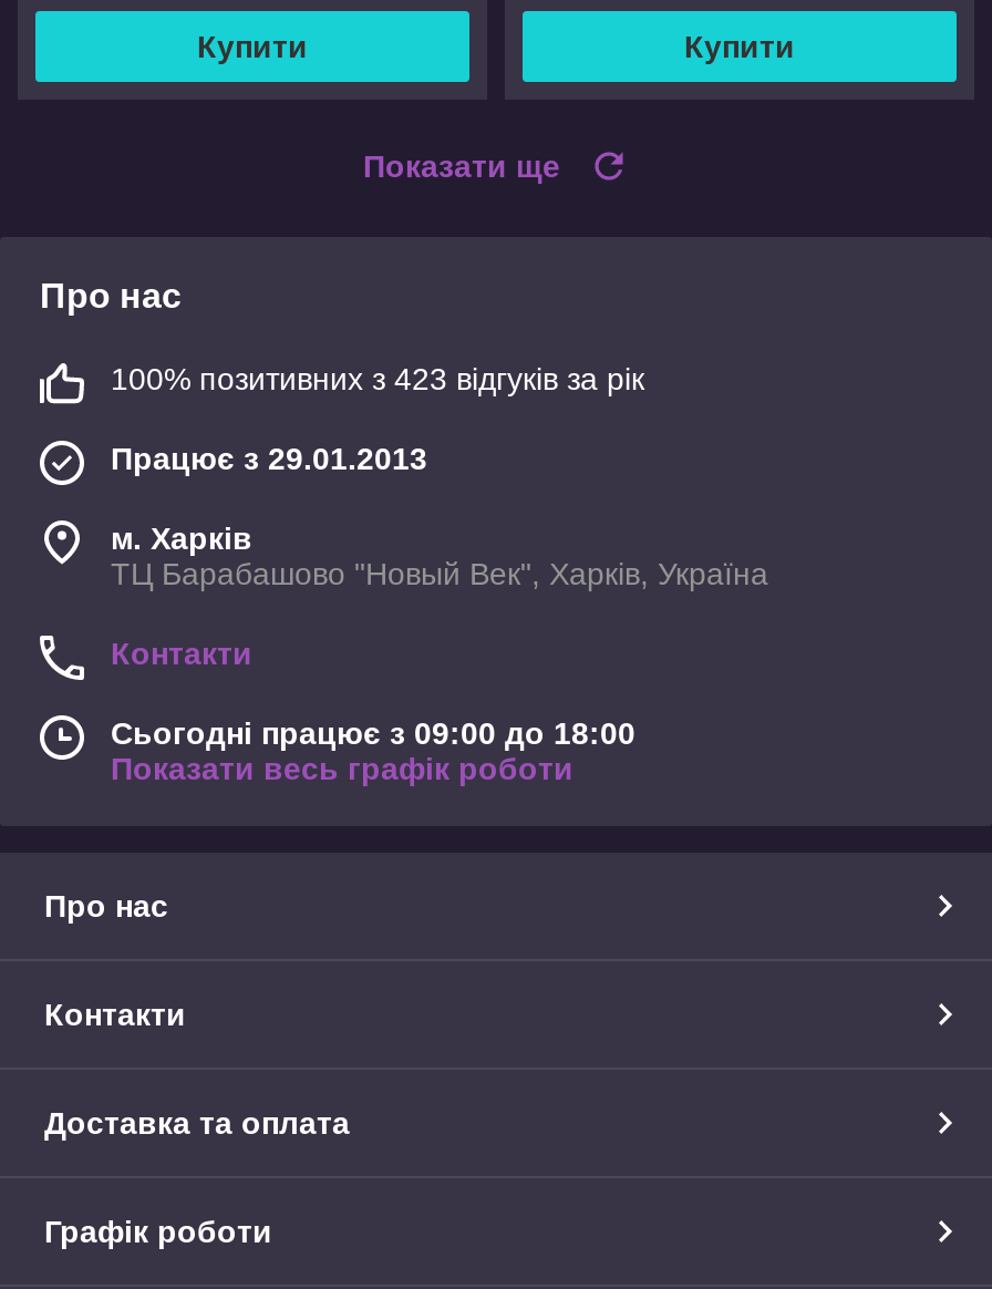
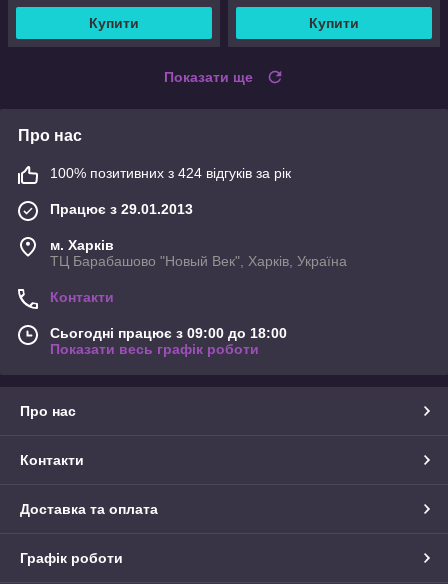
- 100% позитивних з 423 відгуків за рік
+ 100% позитивних з 424 відгуків за рік
